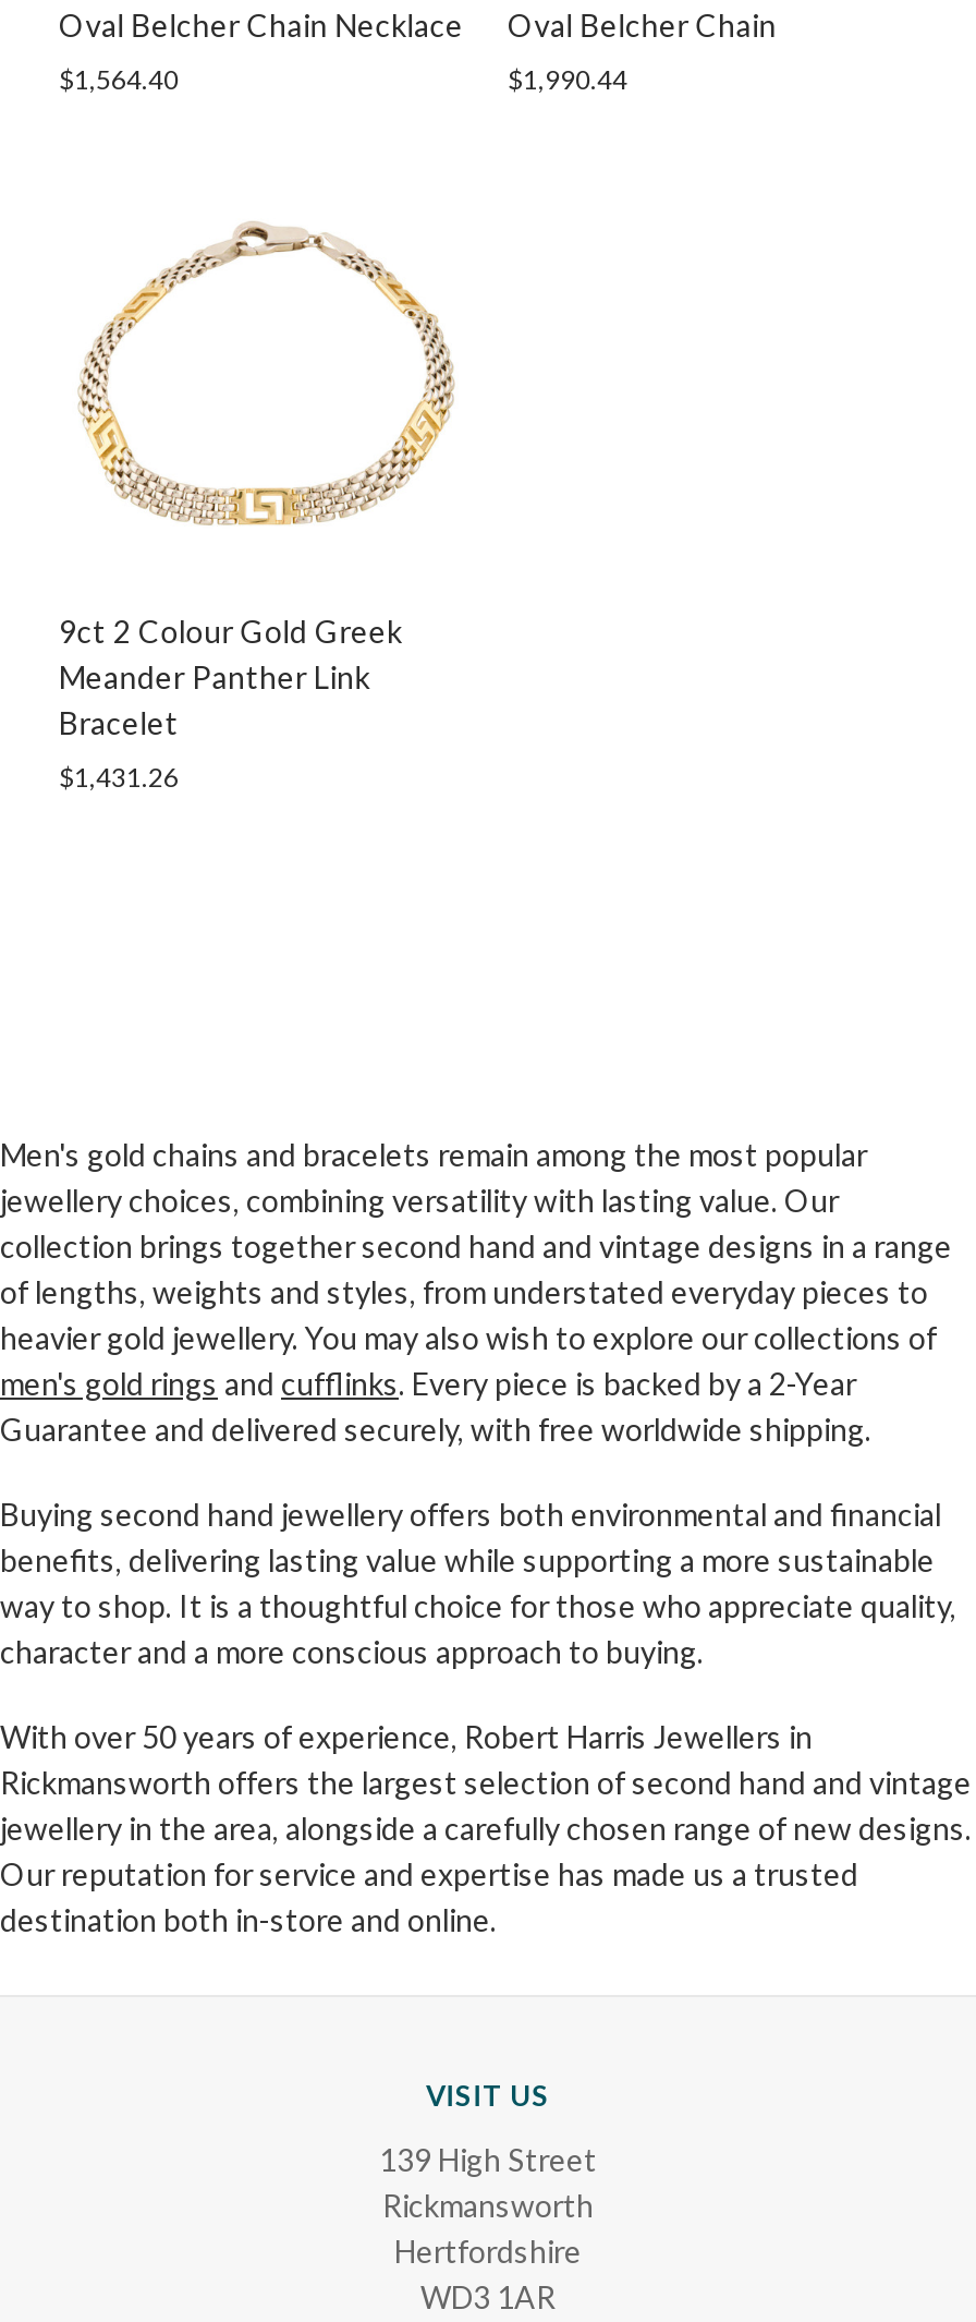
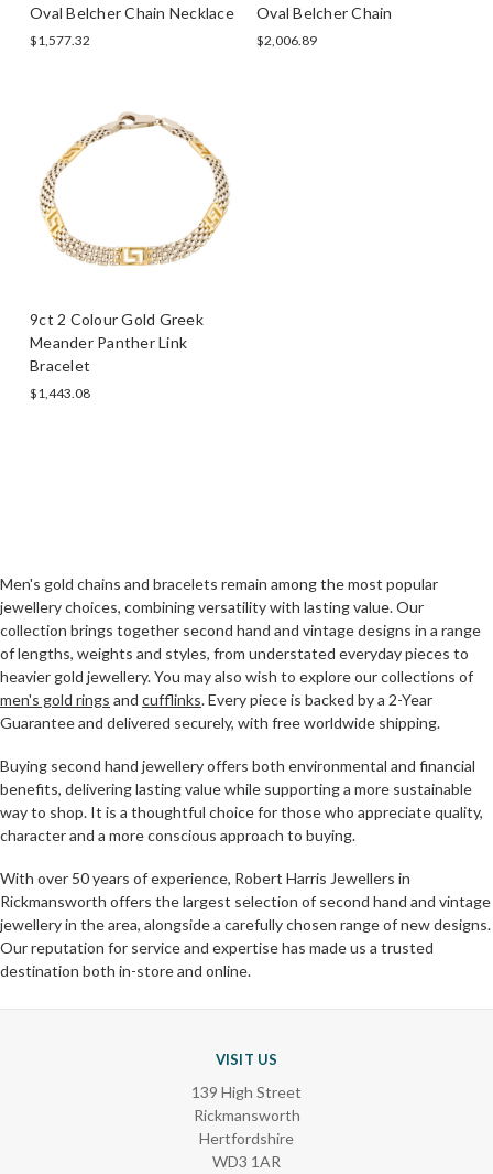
- $1,564.40
+ $1,577.32

- $1,990.44
+ $2,006.89

- $1,431.26
+ $1,443.08
